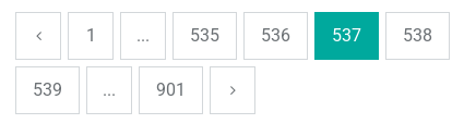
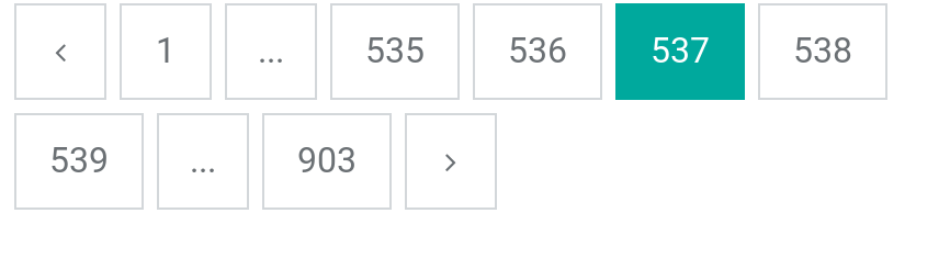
- 901
+ 903
